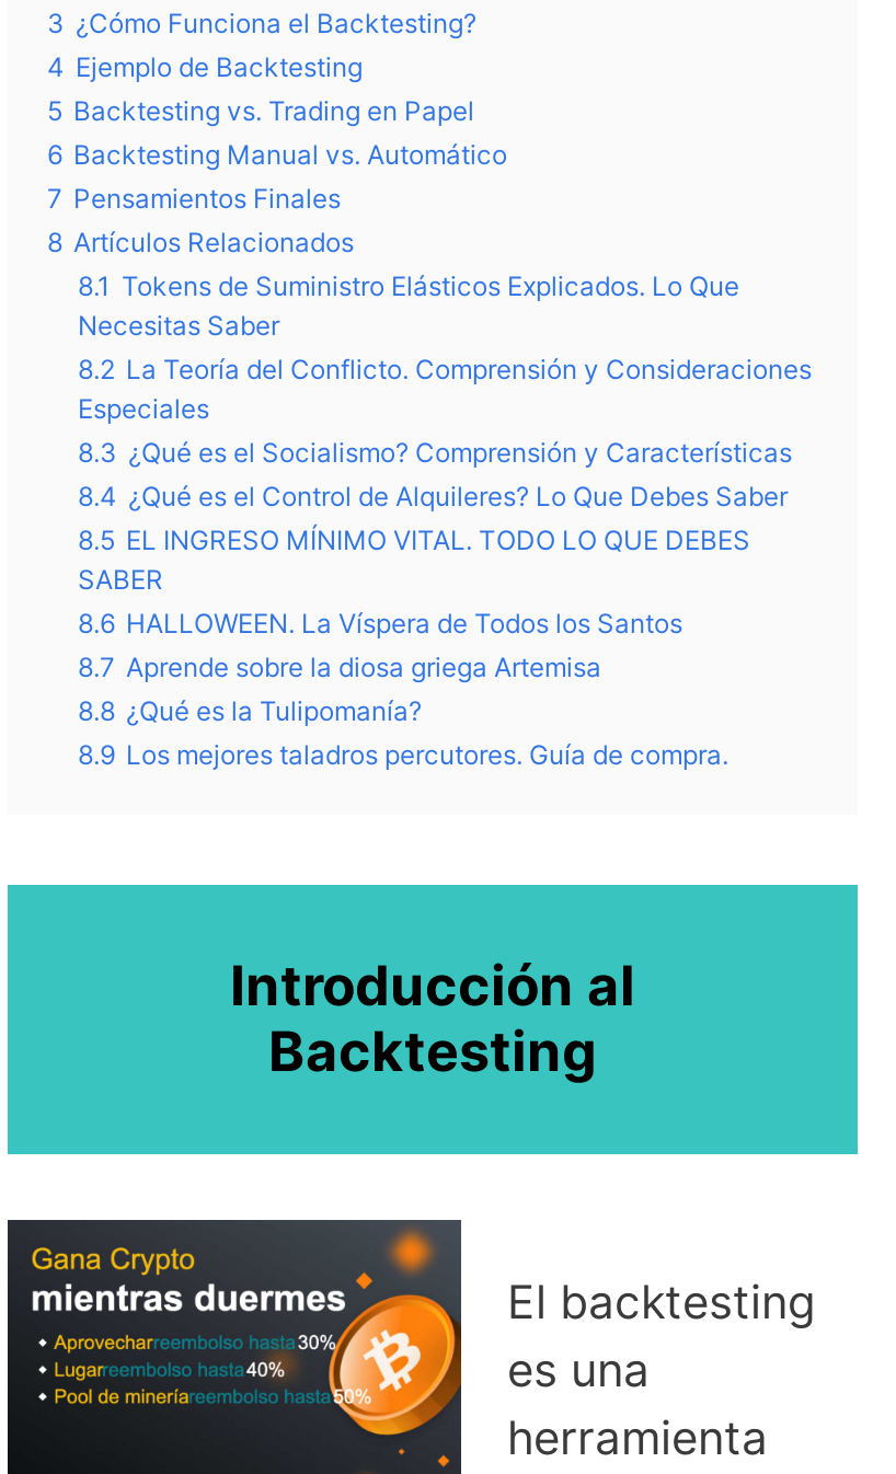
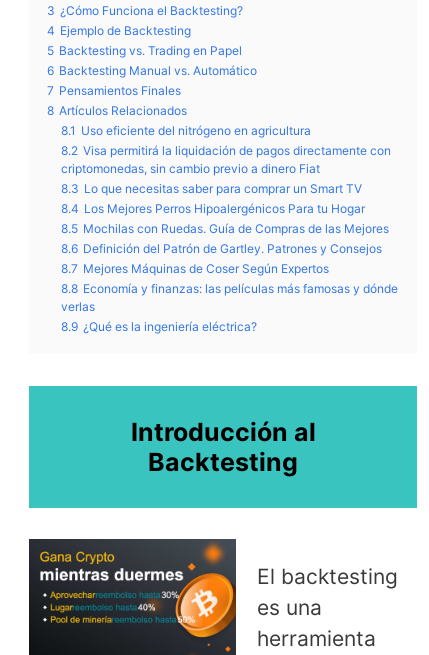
- 8.1 Tokens de Suministro Elásticos Explicados. Lo Que
- Necesitas Saber
- 8.2 La Teoría del Conflicto. Comprensión y Consideraciones
- Especiales
- 8.3 ¿Qué es el Socialismo? Comprensión y Características
- 8.4 ¿Qué es el Control de Alquileres? Lo Que Debes Saber
- 8.5 EL INGRESO MÍNIMO VITAL. TODO LO QUE DEBES
- SABER
- 8.6 HALLOWEEN. La Víspera de Todos los Santos
- 8.7 Aprende sobre la diosa griega Artemisa
- 8.8 ¿Qué es la Tulipomanía?
- 8.9 Los mejores taladros percutores. Guía de compra.
+ 8.1 Uso eficiente del nitrógeno en agricultura
+ 8.2 Visa permitirá la liquidación de pagos directamente con
+ criptomonedas, sin cambio previo a dinero Fiat
+ 8.3 Lo que necesitas saber para comprar un Smart TV
+ 8.4 Los Mejores Perros Hipoalergénicos Para tu Hogar
+ 8.5 Mochilas con Ruedas. Guía de Compras de las Mejores
+ 8.6 Definición del Patrón de Gartley. Patrones y Consejos
+ 8.7 Mejores Máquinas de Coser Según Expertos
+ 8.8 Economía y finanzas: las películas más famosas y dónde
+ verlas
+ 8.9 ¿Qué es la ingeniería eléctrica?
